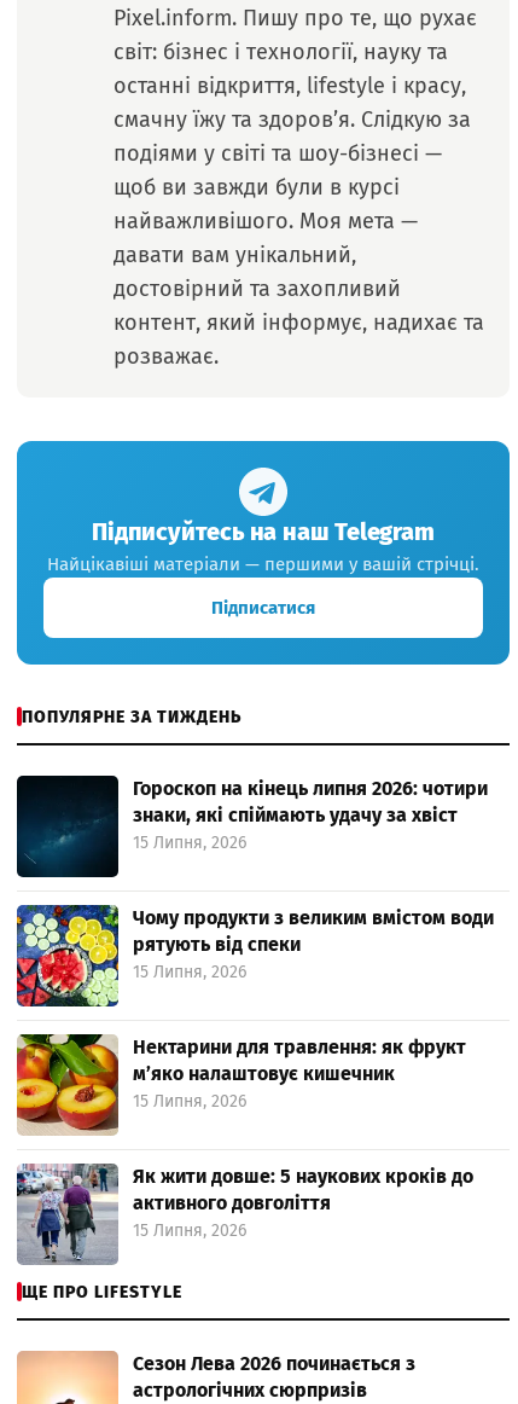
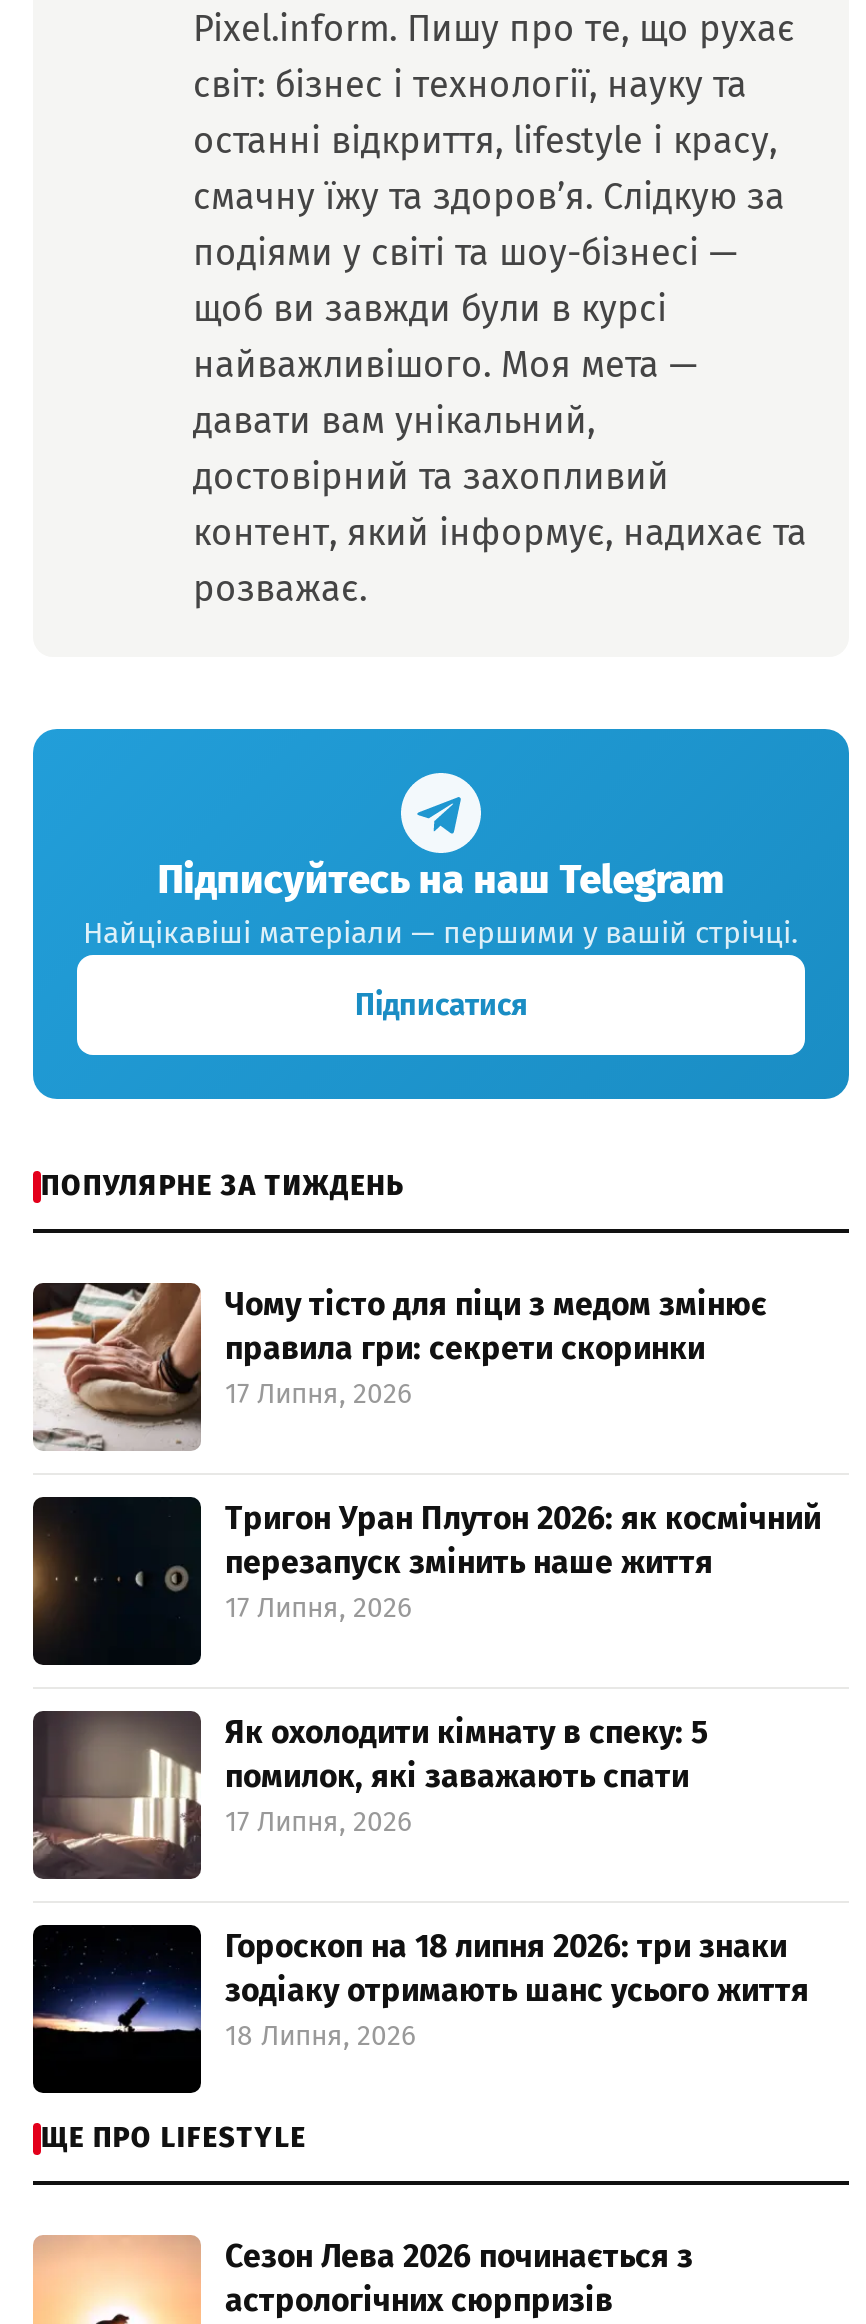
- [image]
- Гороскоп на кінець липня 2026: чотири
- знаки, які спіймають удачу за хвіст
- 15 Липня, 2026
+ [image]
+ Чому тісто для піци з медом змінює
+ правила гри: секрети скоринки
+ 17 Липня, 2026

- [image]
- Чому продукти з великим вмістом води
- рятують від спеки
- 15 Липня, 2026
+ [image]
+ Тригон Уран Плутон 2026: як космічний
+ перезапуск змінить наше життя
+ 17 Липня, 2026

- [image]
- Нектарини для травлення: як фрукт
- м’яко налаштовує кишечник
- 15 Липня, 2026
+ [image]
+ Як охолодити кімнату в спеку: 5
+ помилок, які заважають спати
+ 17 Липня, 2026

- [image]
- Як жити довше: 5 наукових кроків до
- активного довголіття
- 15 Липня, 2026
+ [image]
+ Гороскоп на 18 липня 2026: три знаки
+ зодіаку отримають шанс усього життя
+ 18 Липня, 2026
